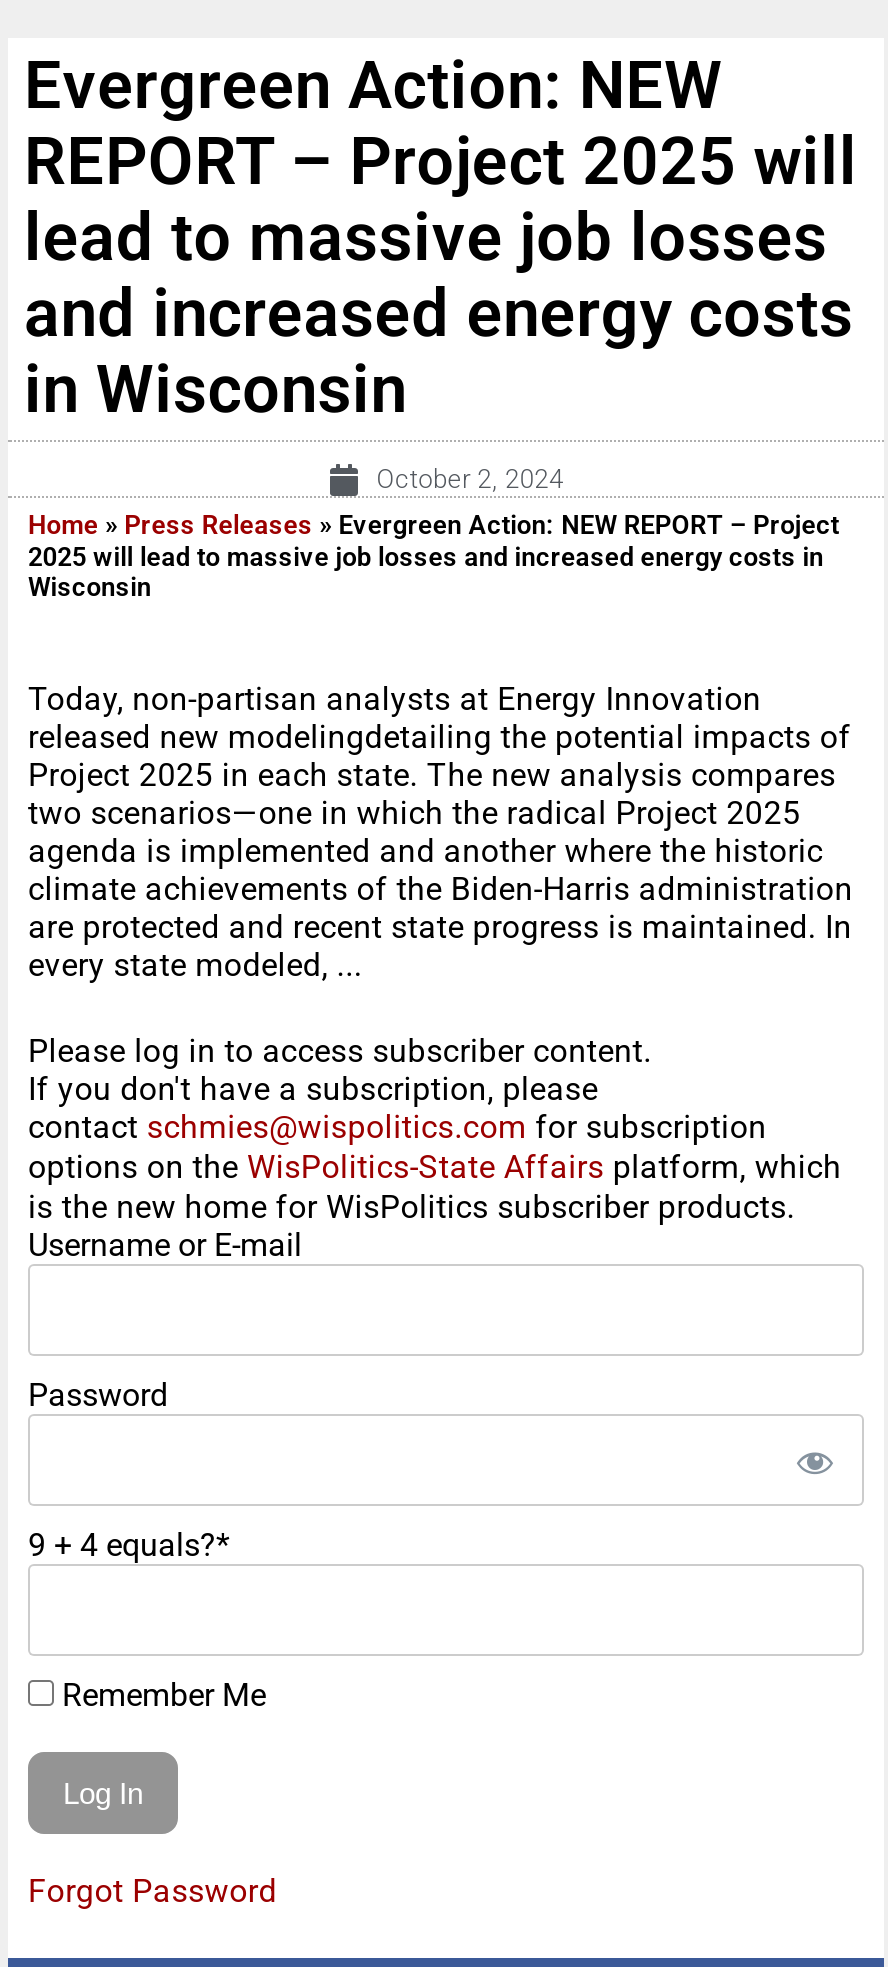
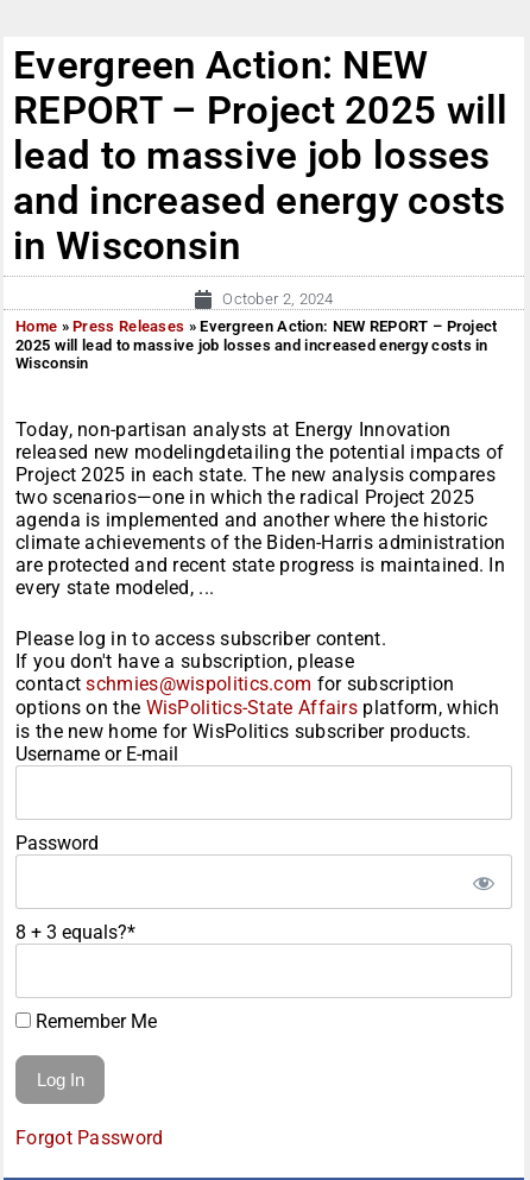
- 9 + 4 equals?*
+ 8 + 3 equals?*
